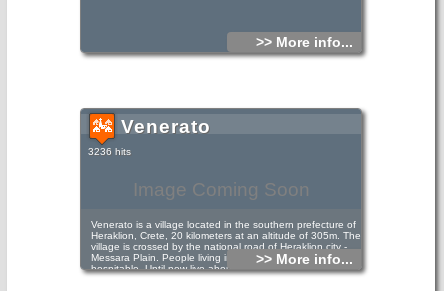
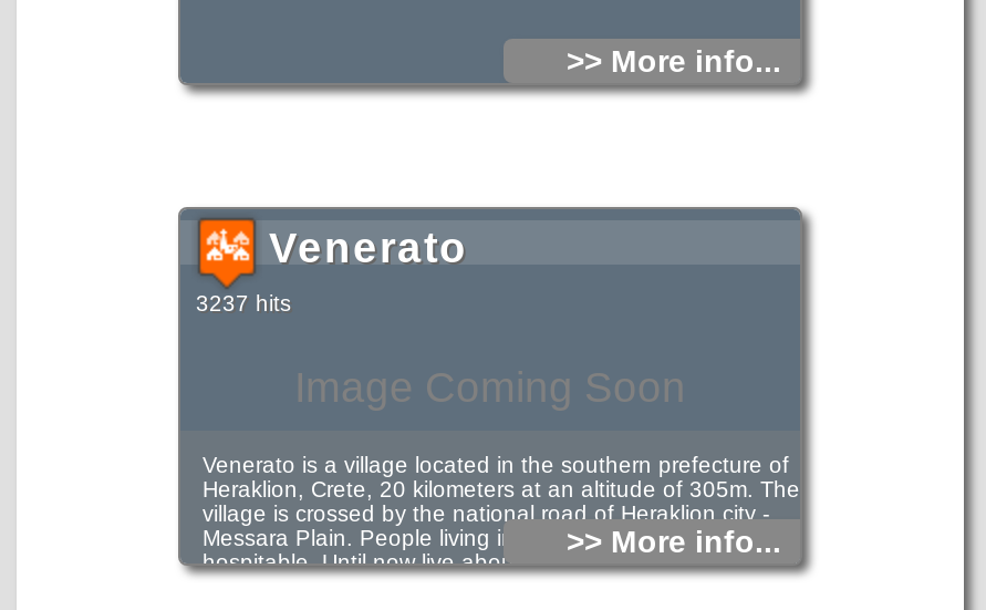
- 3236 hits
+ 3237 hits
